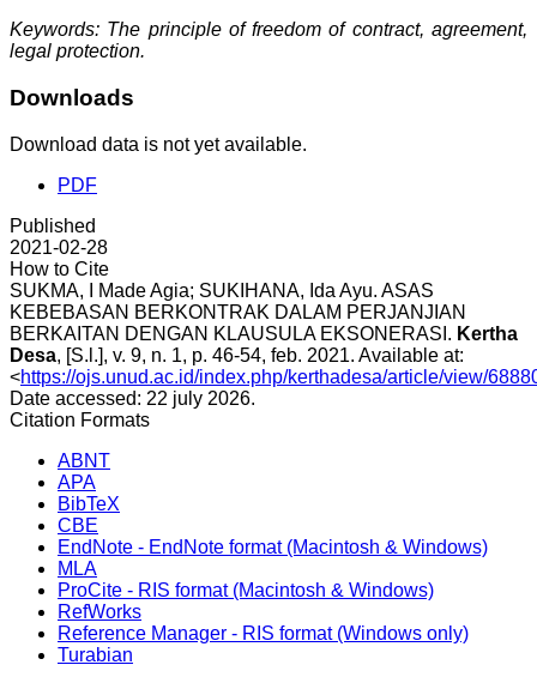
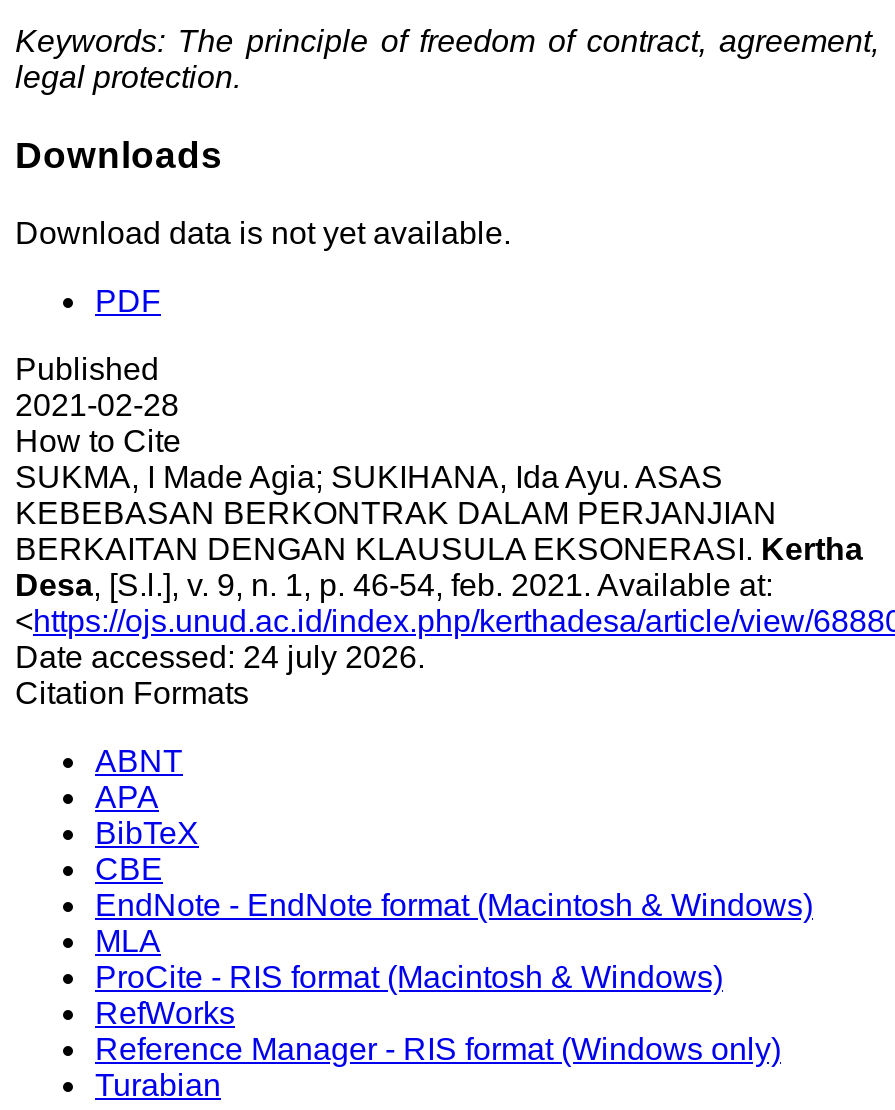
- Date accessed: 22 july 2026.
+ Date accessed: 24 july 2026.
